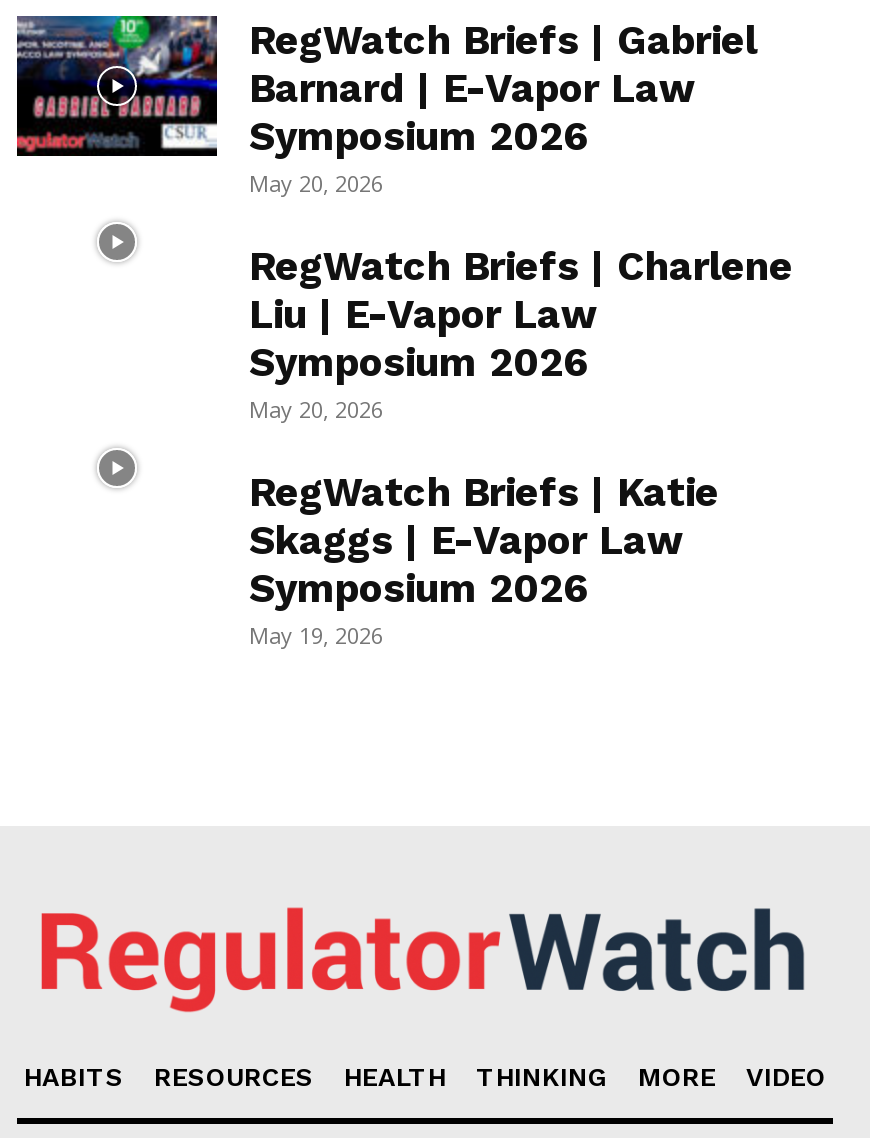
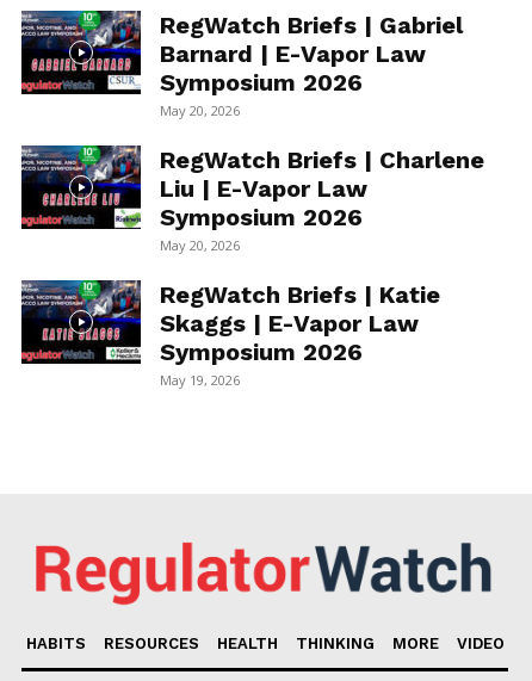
+ [image]

+ [image]
